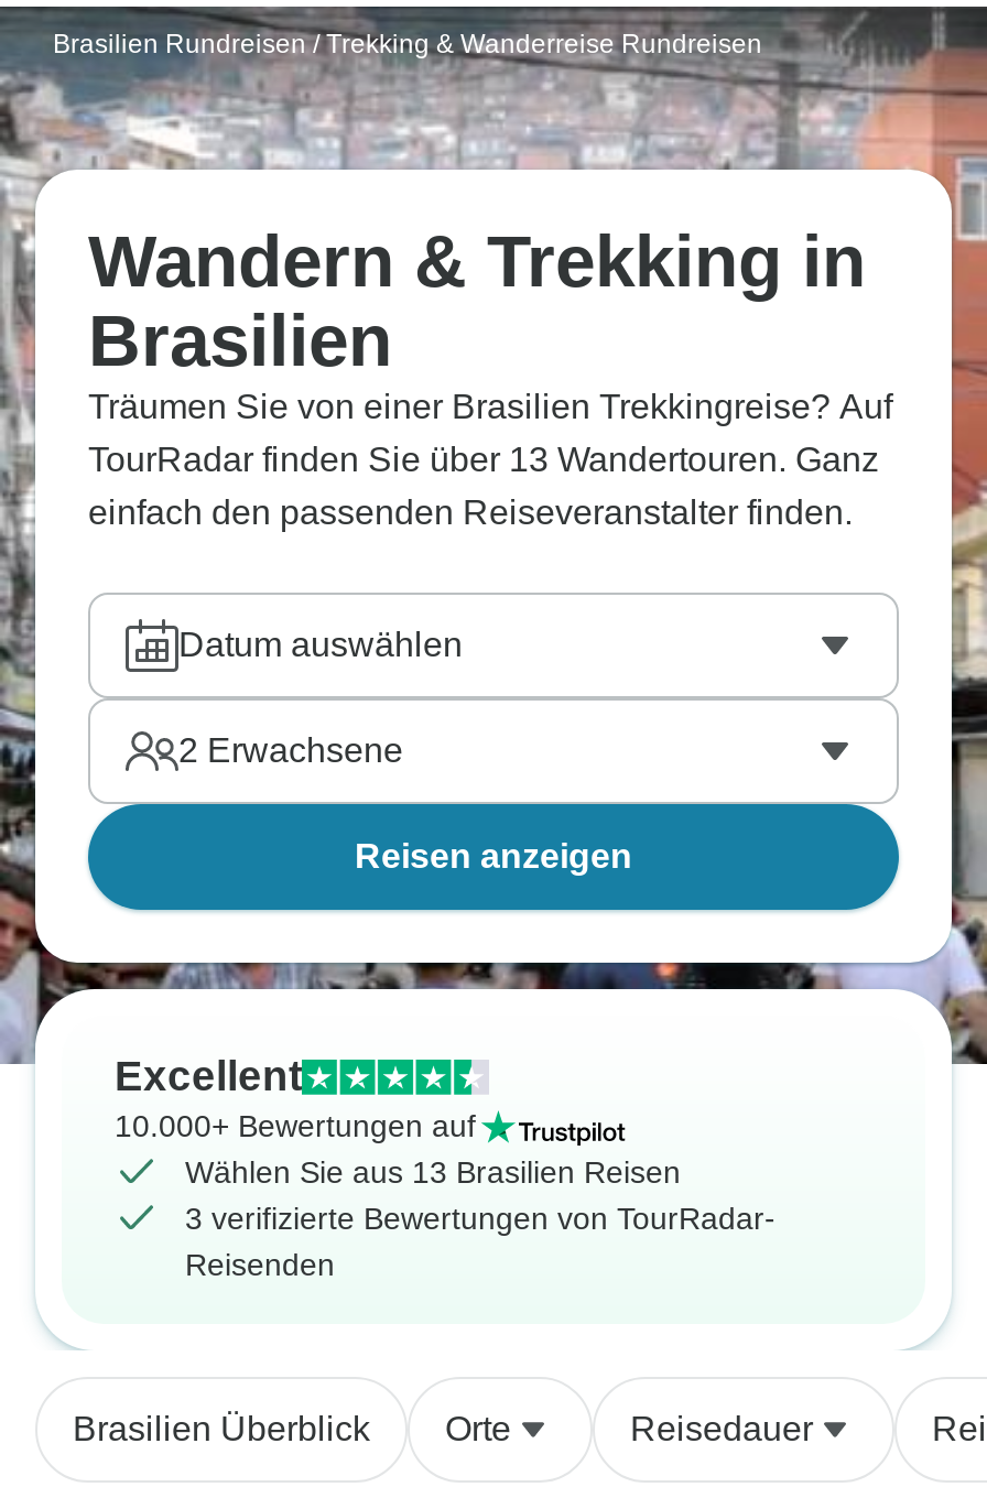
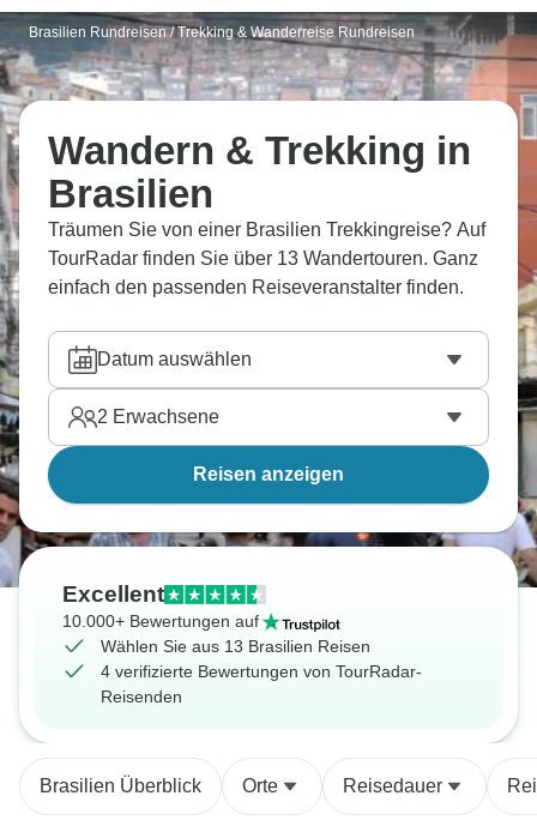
- 3 verifizierte Bewertungen von TourRadar-
+ 4 verifizierte Bewertungen von TourRadar-
